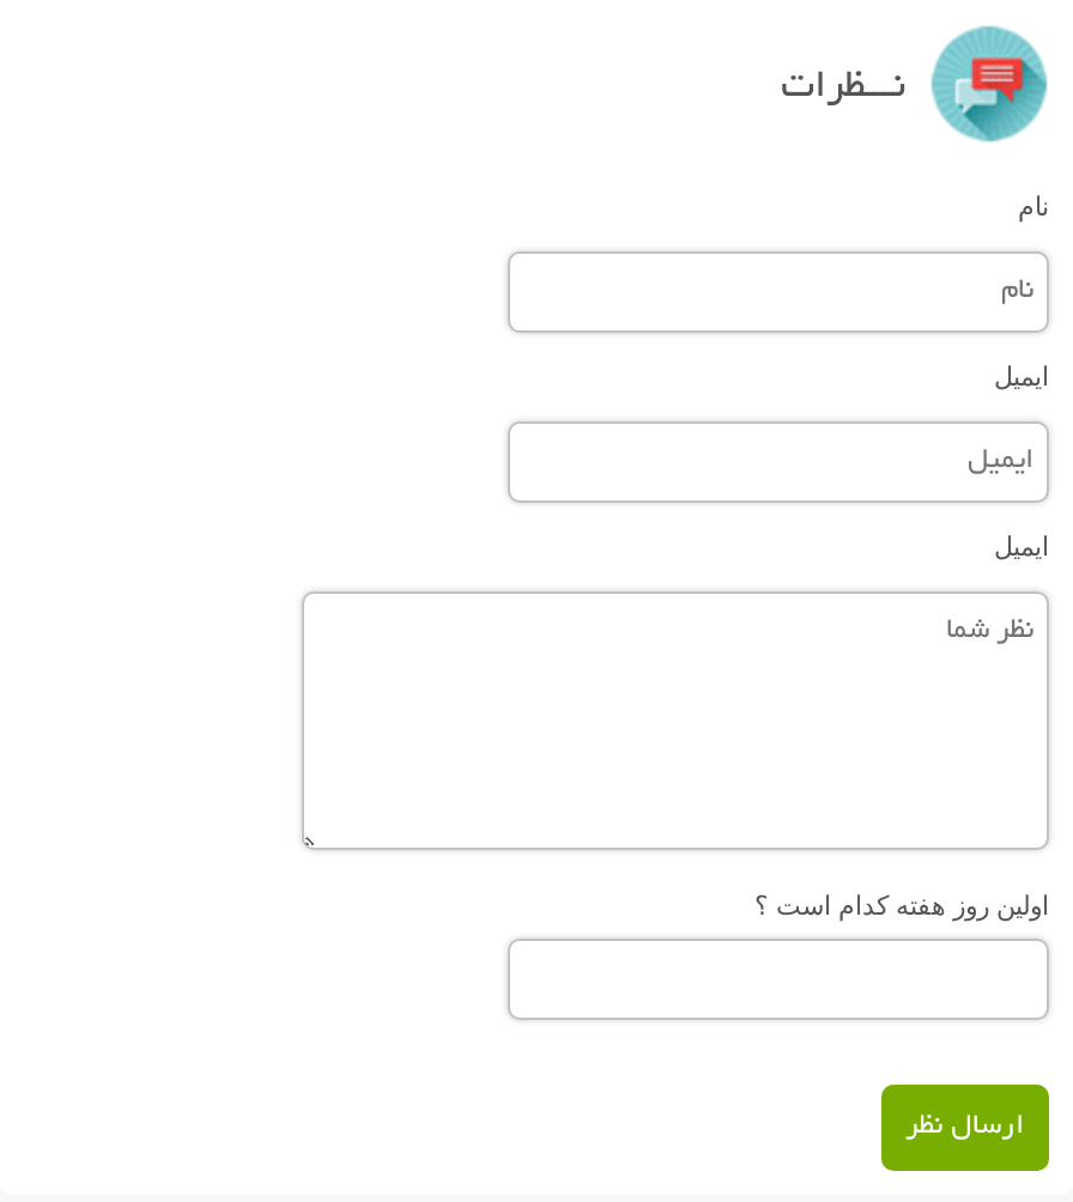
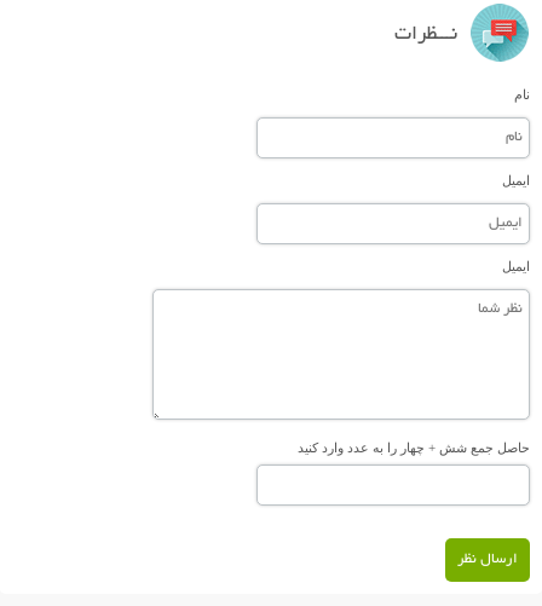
- اولین روز هفته کدام است ؟
+ حاصل جمع شش + چهار را به عدد وارد کنید
